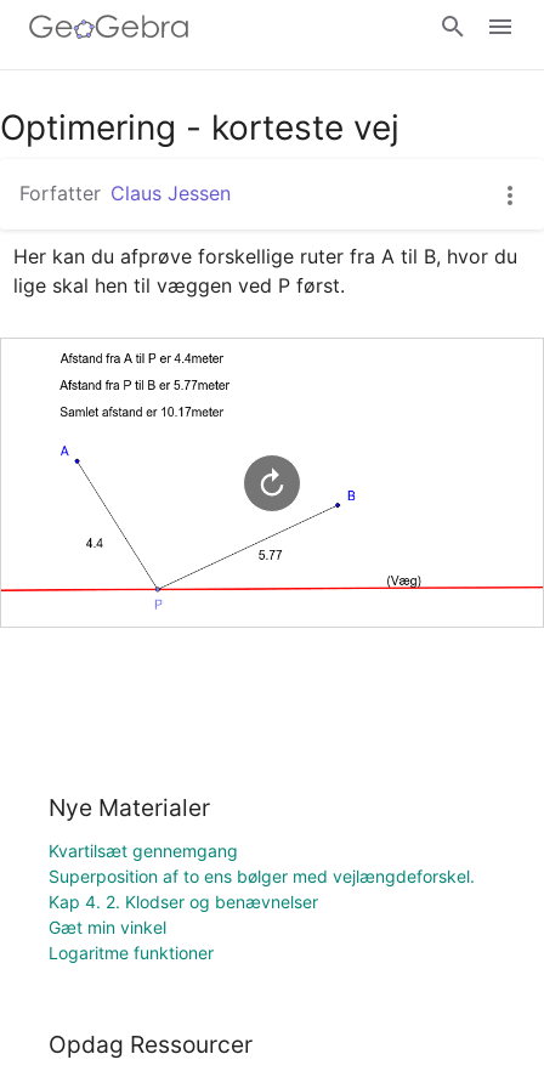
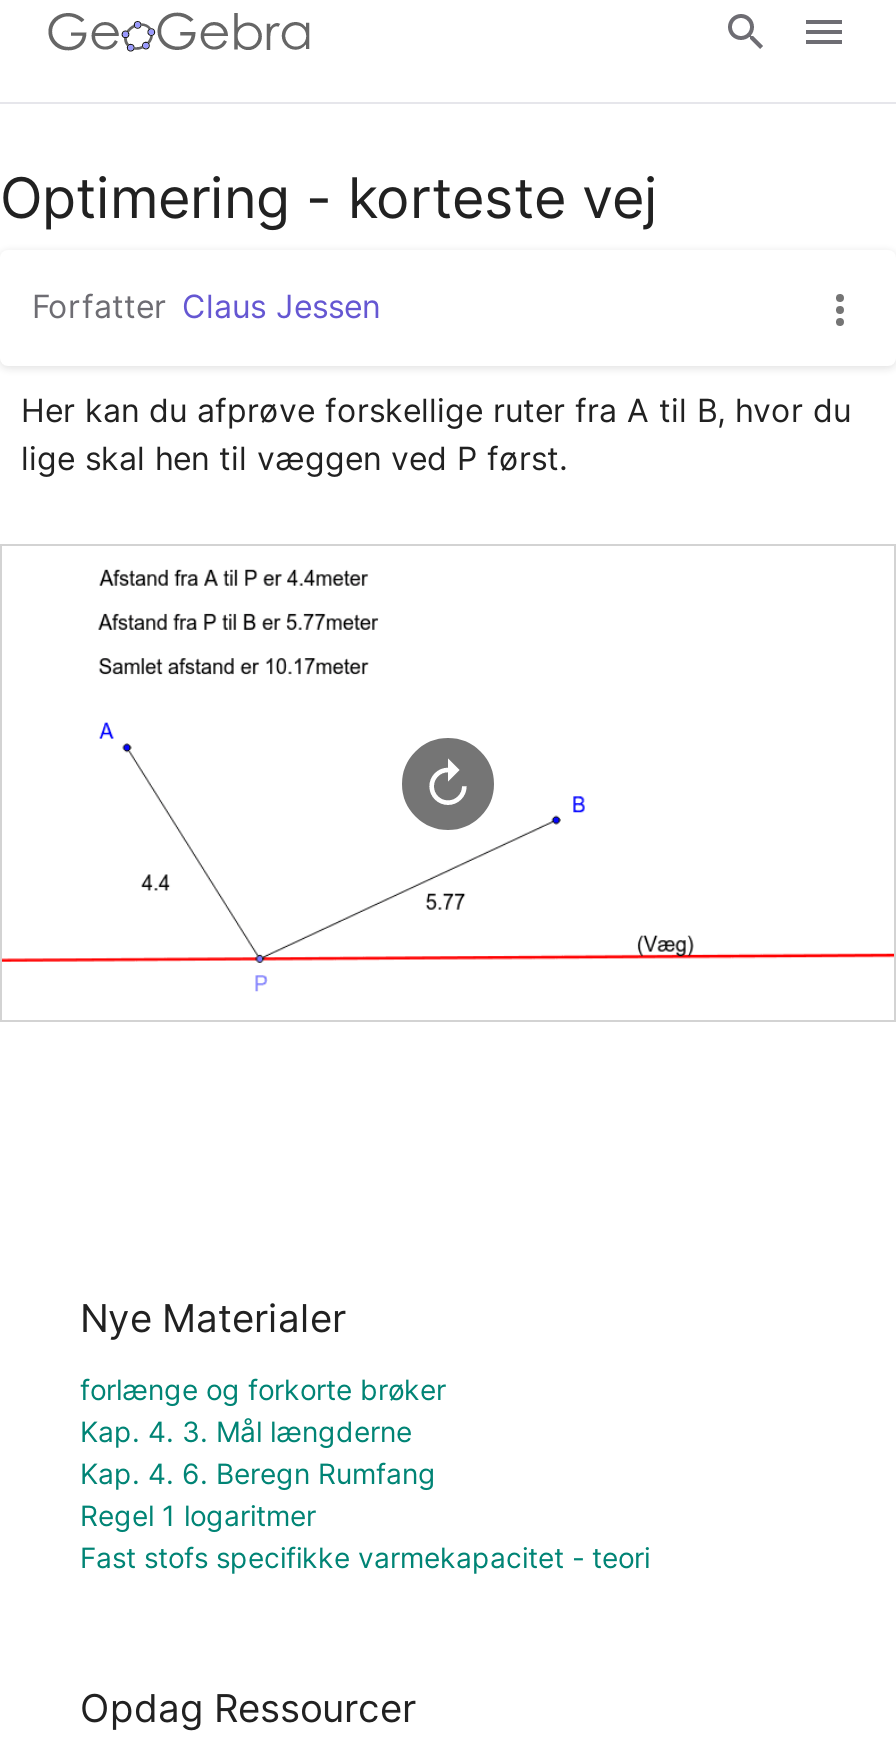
- Kvartilsæt gennemgang
- Superposition af to ens bølger med vejlængdeforskel.
- Kap 4. 2. Klodser og benævnelser
- Gæt min vinkel
- Logaritme funktioner
+ forlænge og forkorte brøker
+ Kap. 4. 3. Mål længderne
+ Kap. 4. 6. Beregn Rumfang
+ Regel 1 logaritmer
+ Fast stofs specifikke varmekapacitet - teori
